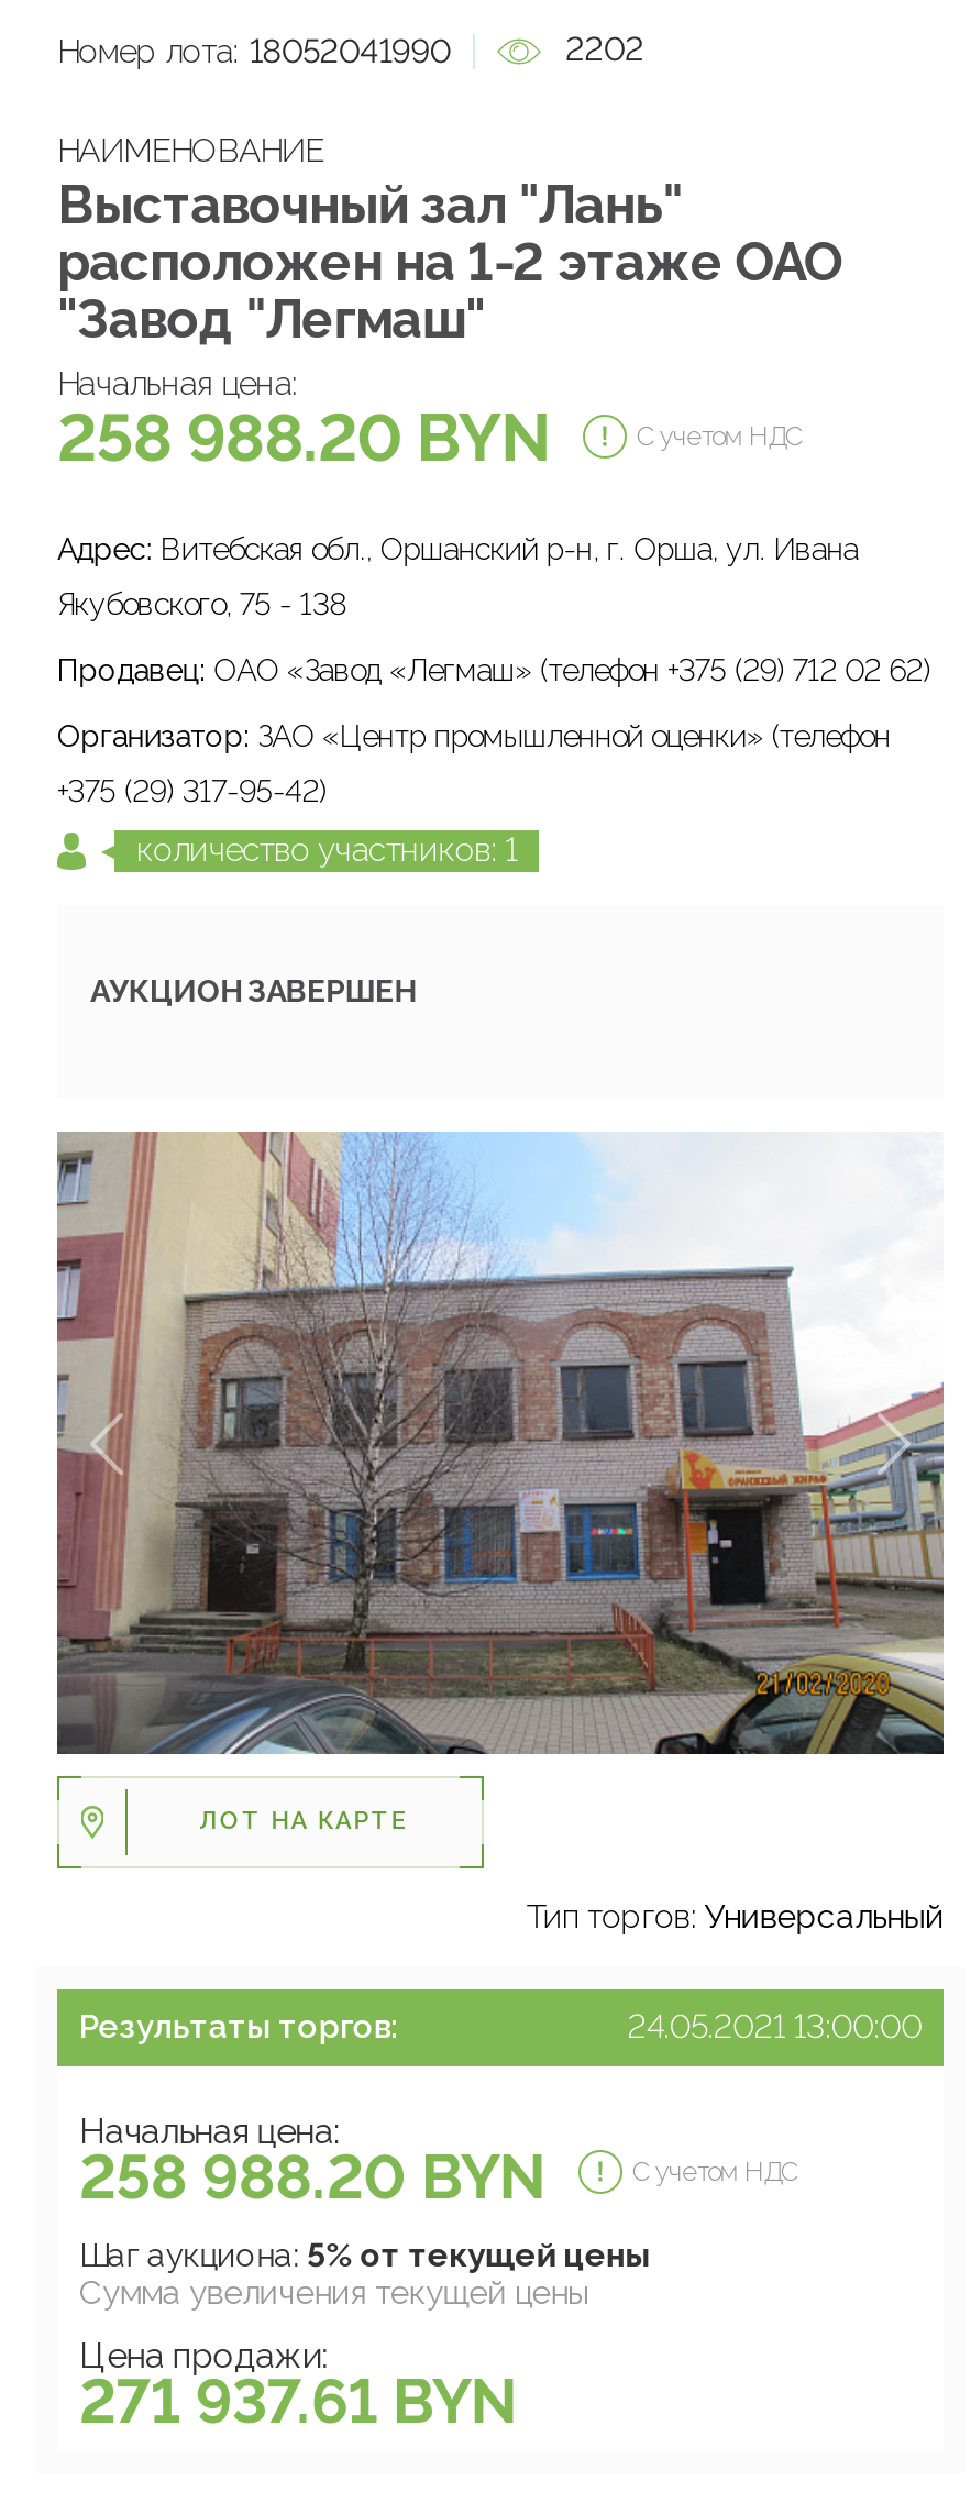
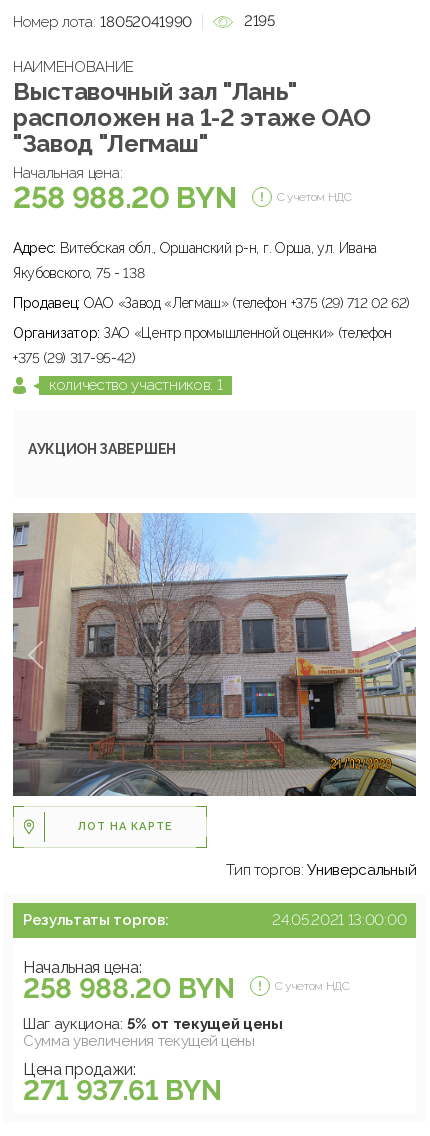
- 2202
+ 2195
